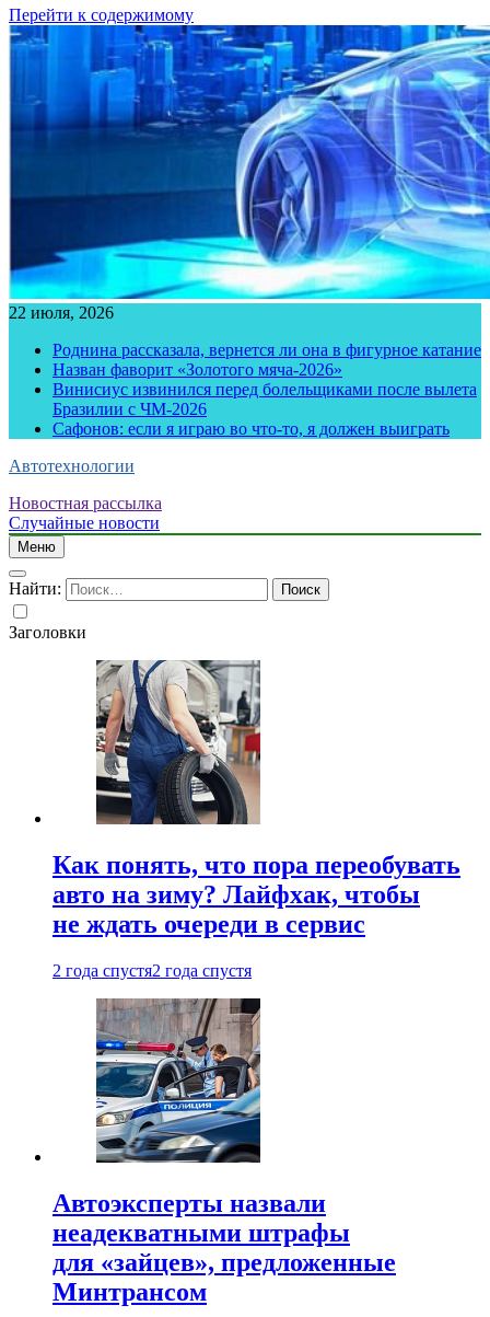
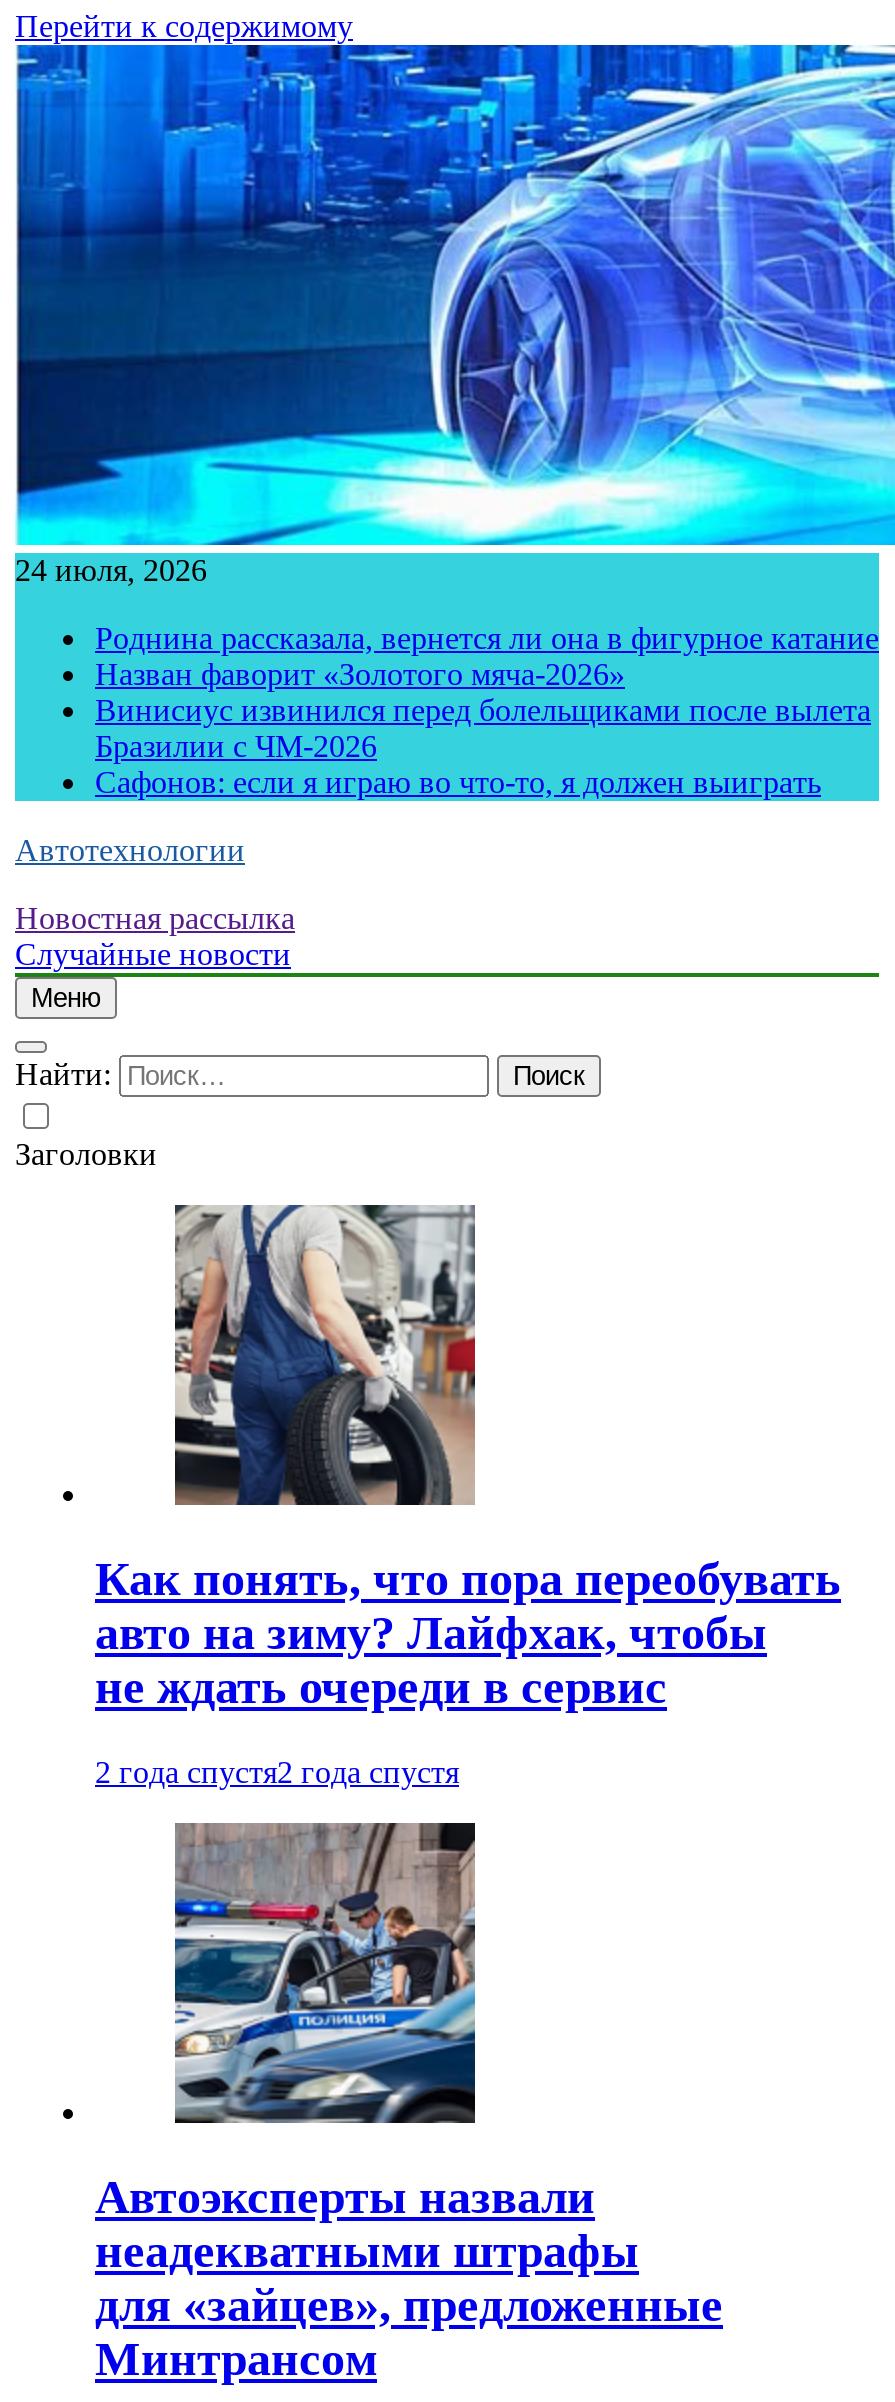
- 22 июля, 2026
+ 24 июля, 2026
